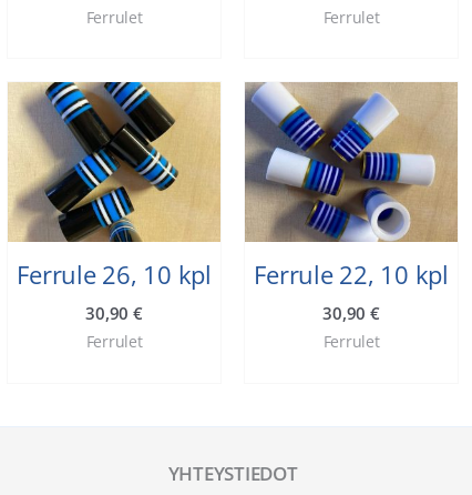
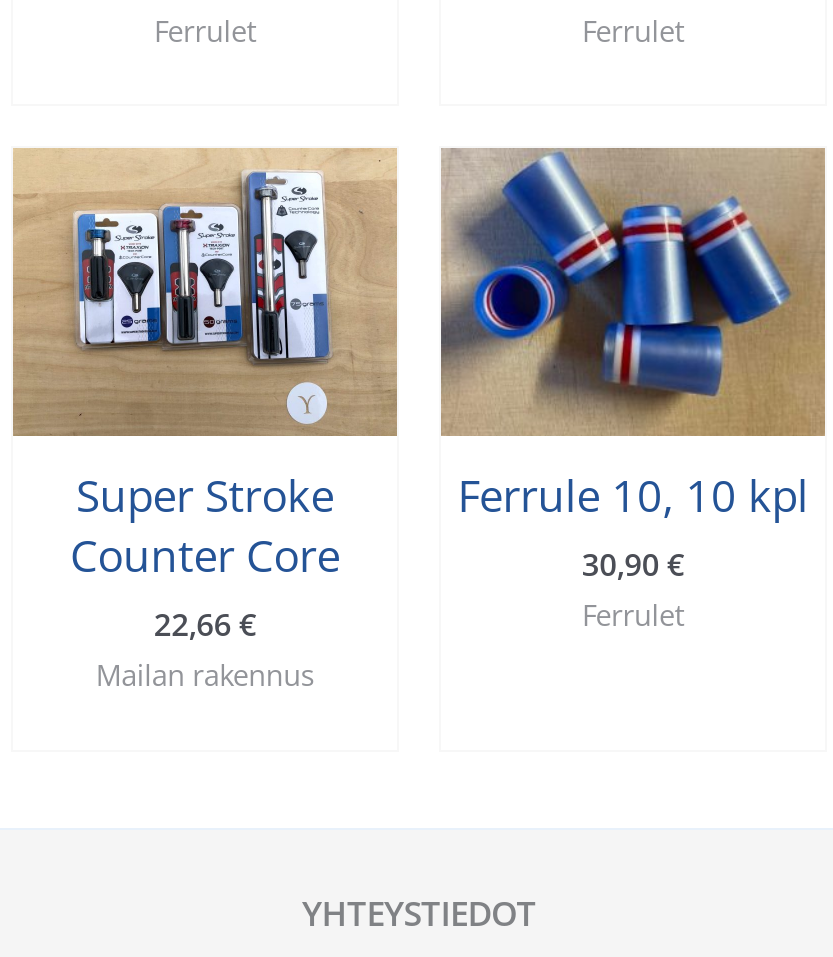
- [image]
- Ferrule 26, 10 kpl
- 30,90 €
- Ferrulet
+ [image]
+ Super Stroke
+ Counter Core
+ 22,66 €
+ Mailan rakennus

- [image]
- Ferrule 22, 10 kpl
+ [image]
+ Ferrule 10, 10 kpl
